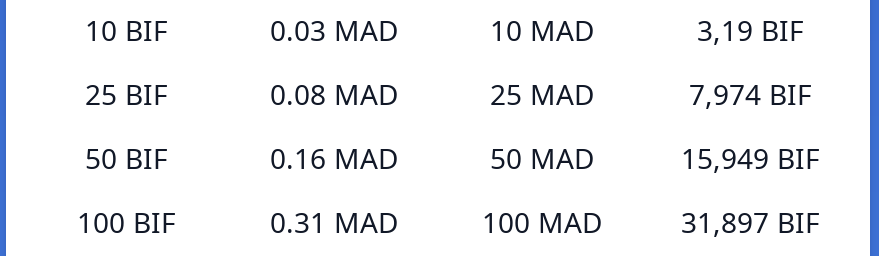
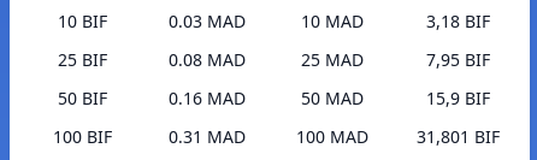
- 3,19 BIF
+ 3,18 BIF

- 7,974 BIF
+ 7,95 BIF

- 15,949 BIF
+ 15,9 BIF

- 31,897 BIF
+ 31,801 BIF
